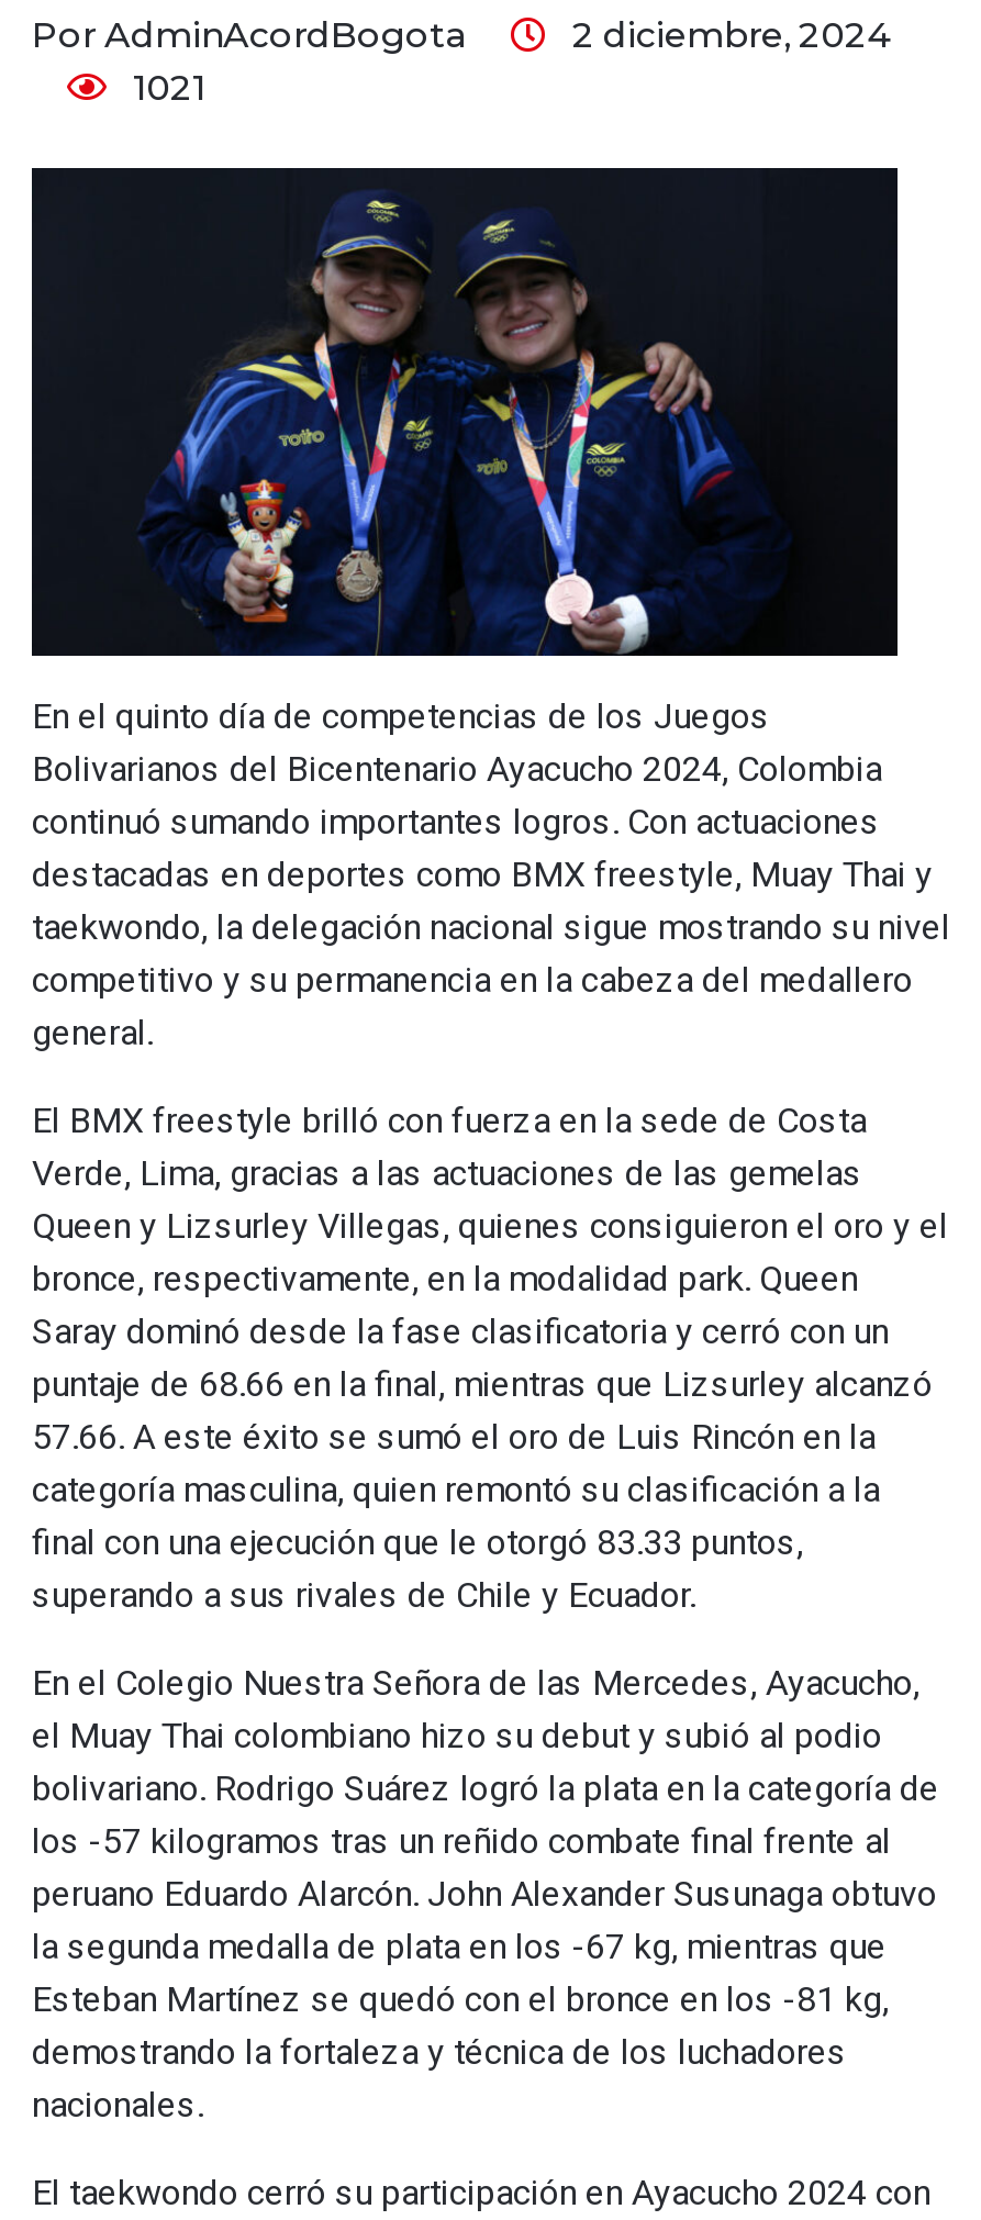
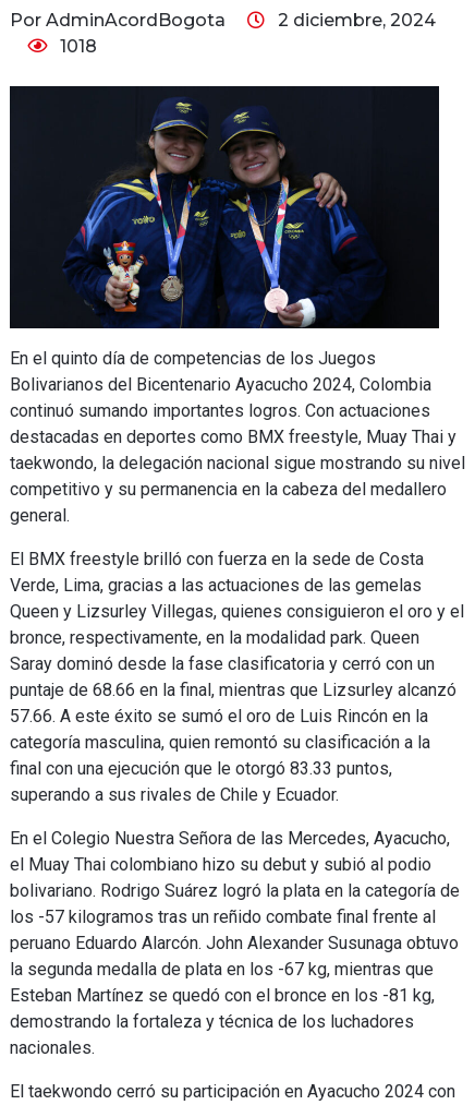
- 1021
+ 1018
